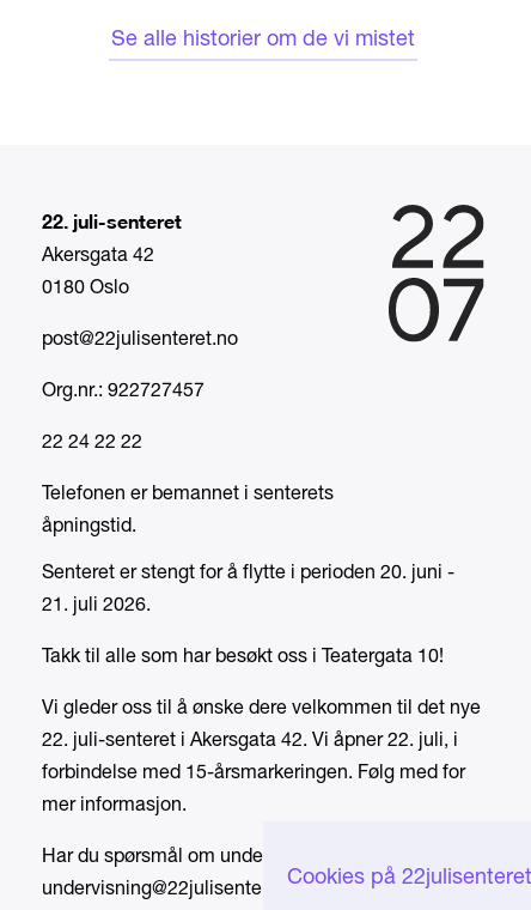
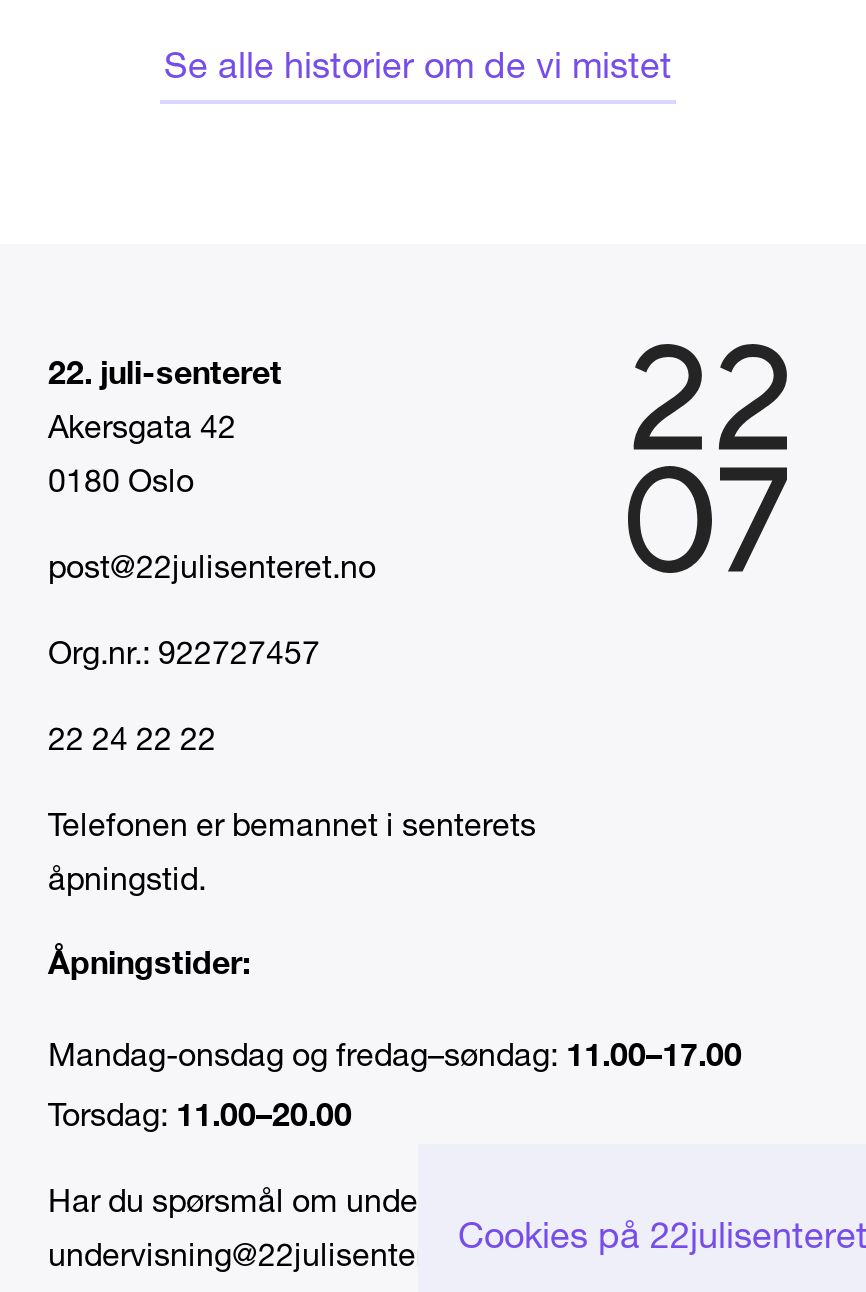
- Senteret er stengt for å flytte i perioden 20. juni -
- 21. juli 2026.
- Takk til alle som har besøkt oss i Teatergata 10!
- Vi gleder oss til å ønske dere velkommen til det nye
- 22. juli-senteret i Akersgata 42. Vi åpner 22. juli, i
- forbindelse med 15-årsmarkeringen. Følg med for
- mer informasjon.
+ Åpningstider:
+ Mandag-onsdag og fredag–søndag: 11.00–17.00
+ Torsdag: 11.00–20.00
